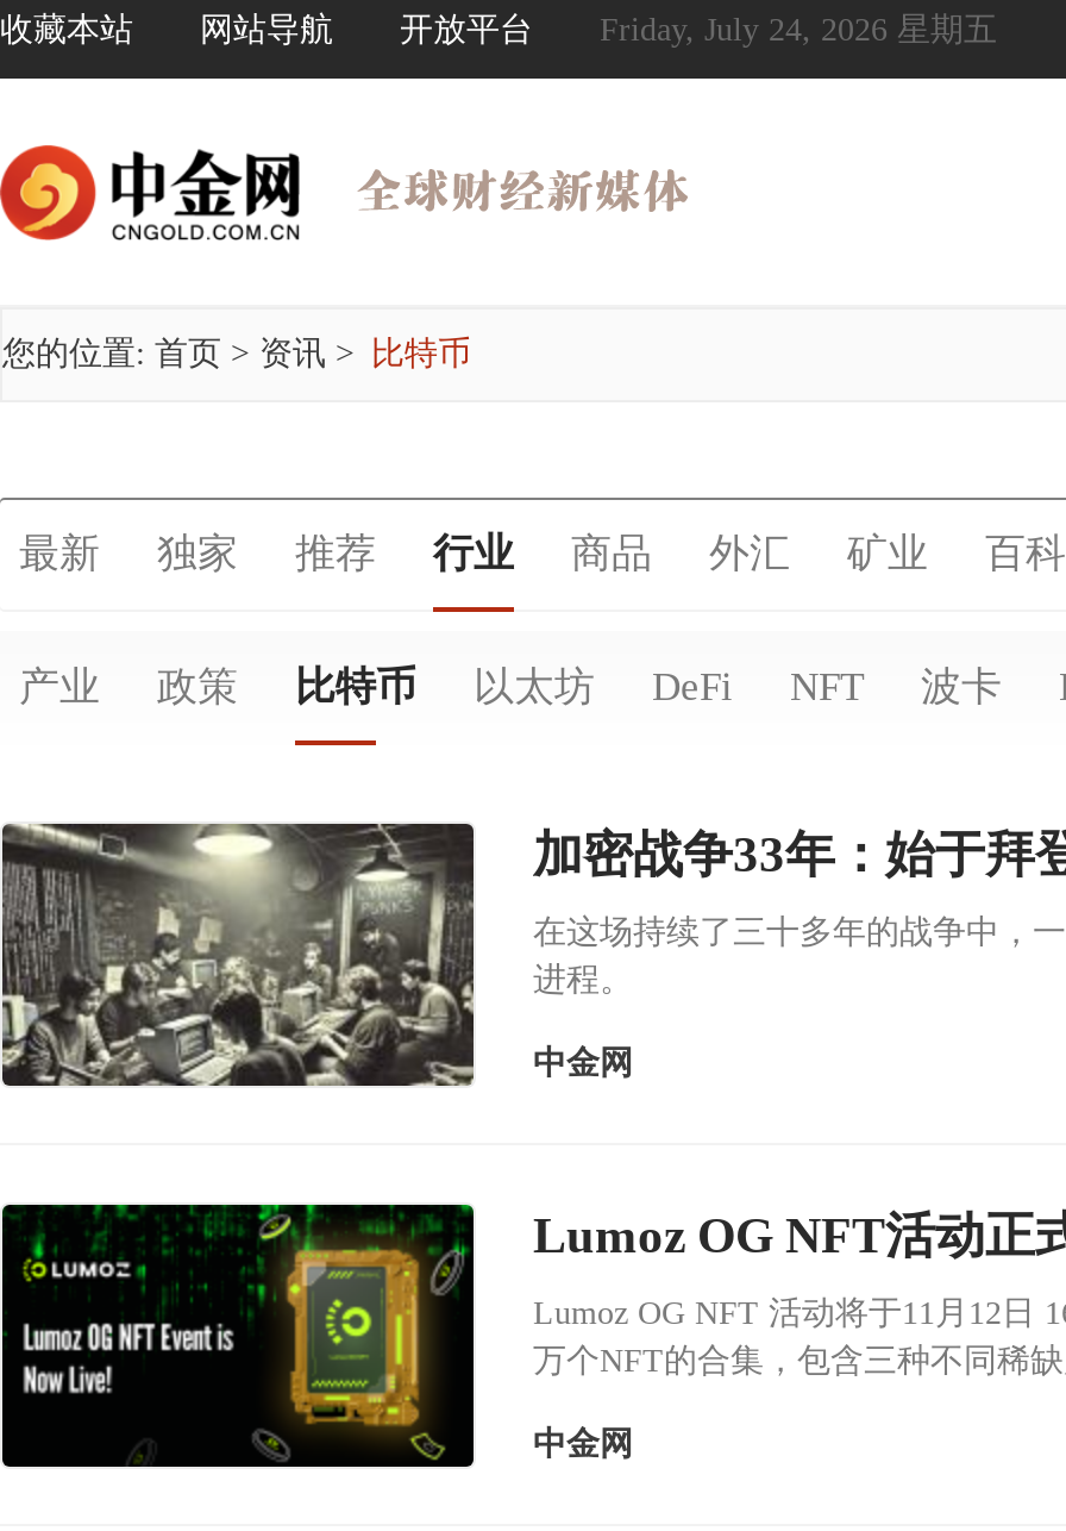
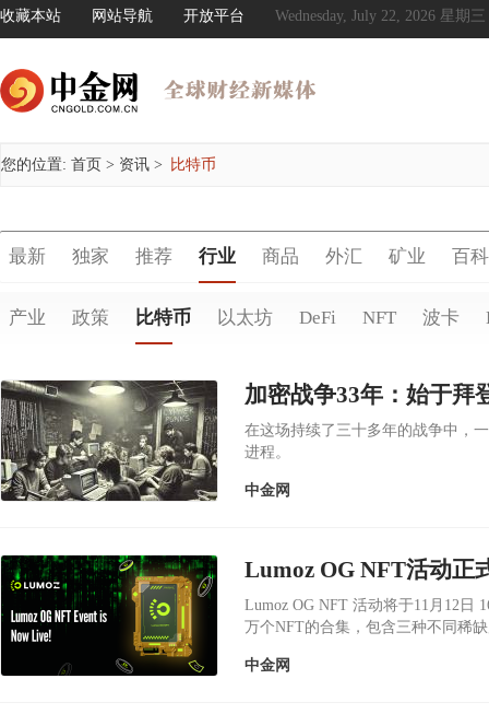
- Friday, July 24, 2026 星期五
+ Wednesday, July 22, 2026 星期三
